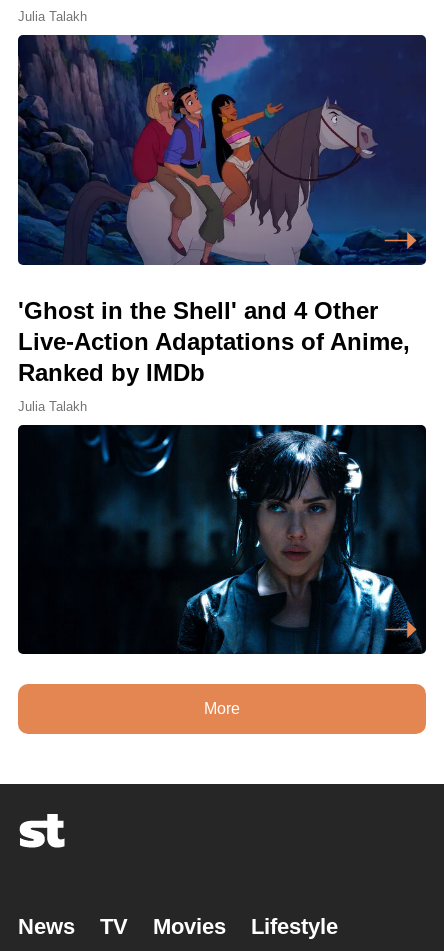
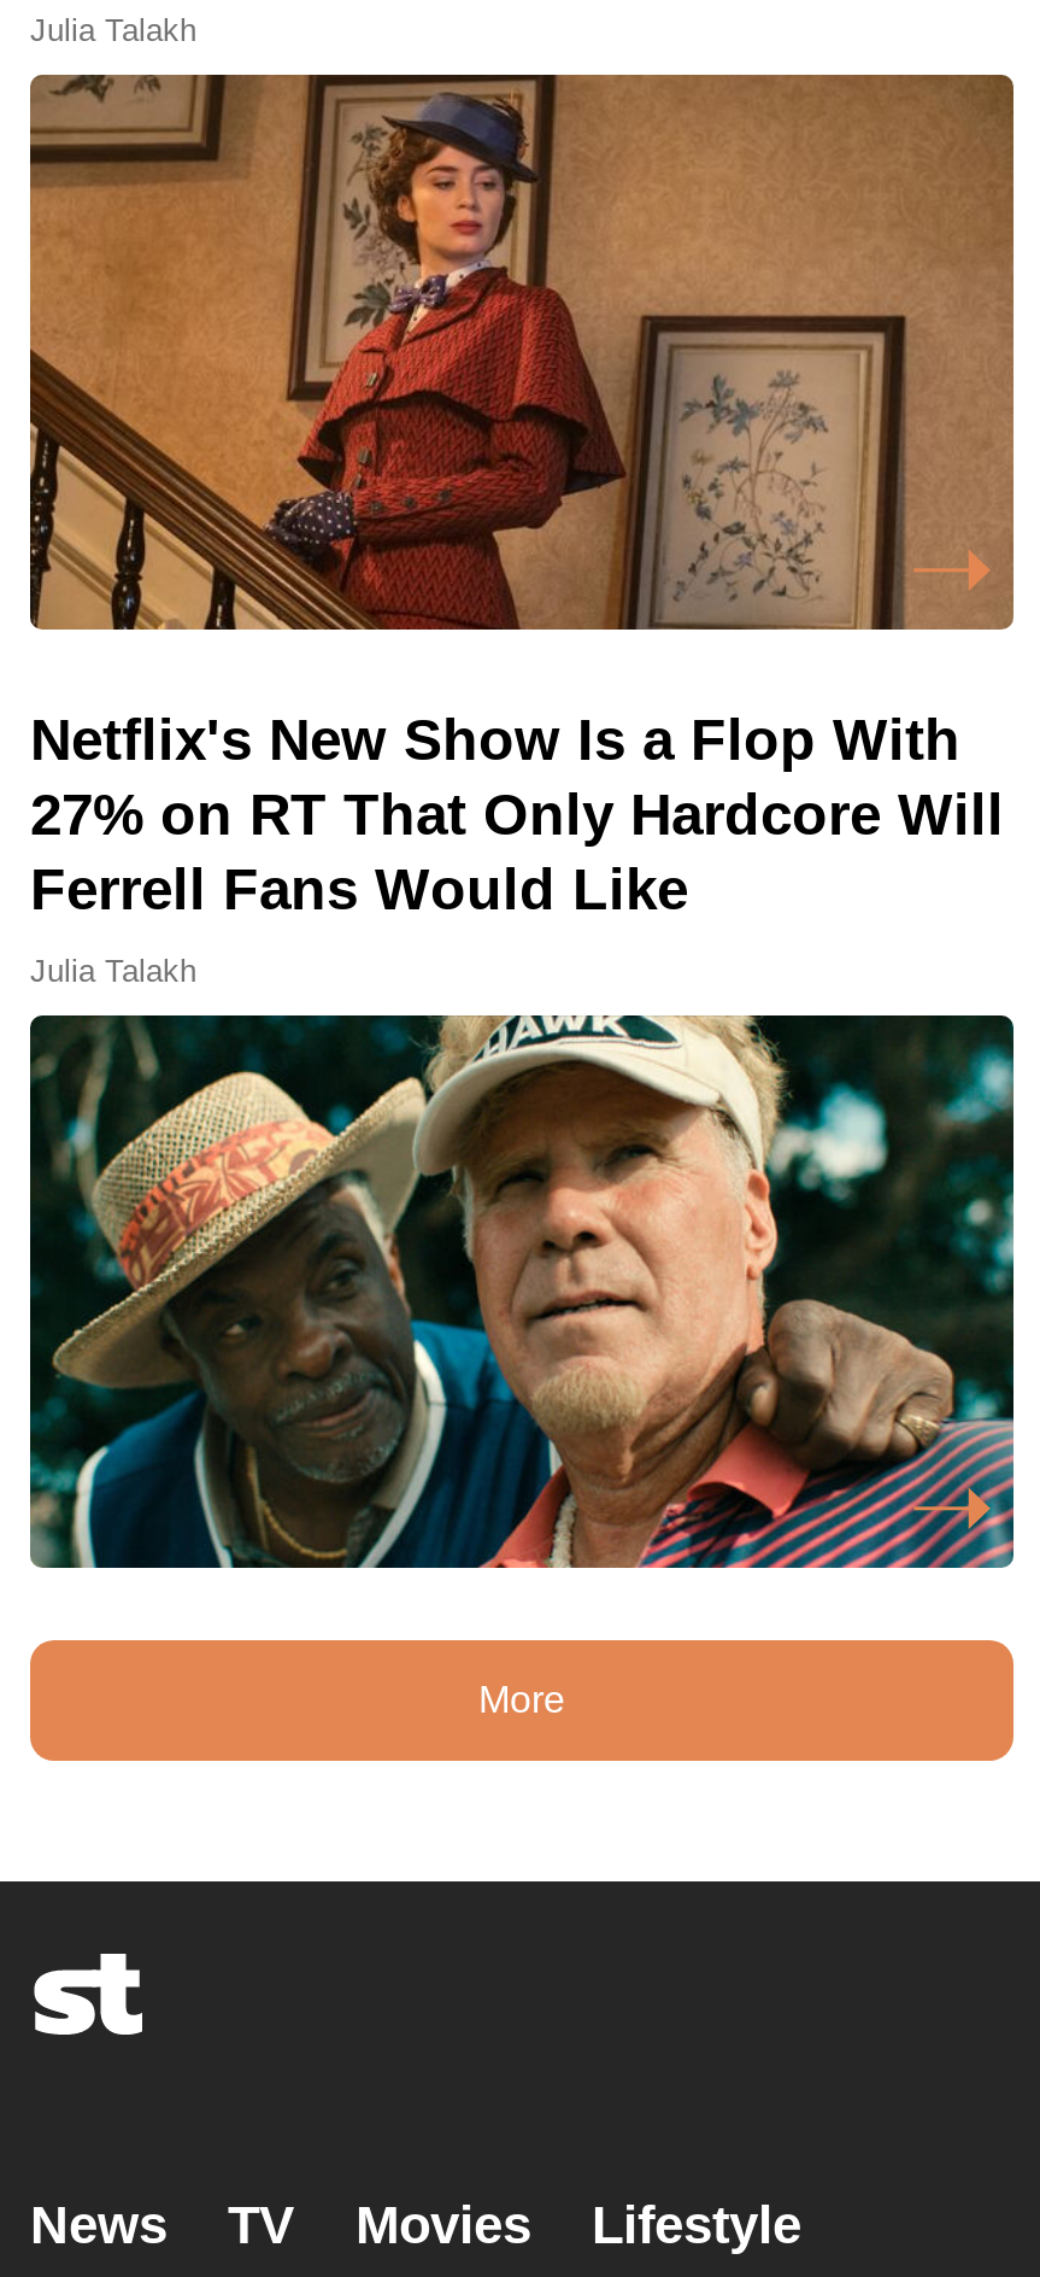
- [image]
- 'Ghost in the Shell' and 4 Other
- Live-Action Adaptations of Anime,
- Ranked by IMDb
+ [image]
+ Netflix's New Show Is a Flop With
+ 27% on RT That Only Hardcore Will
+ Ferrell Fans Would Like

- [image]
+ [image]
